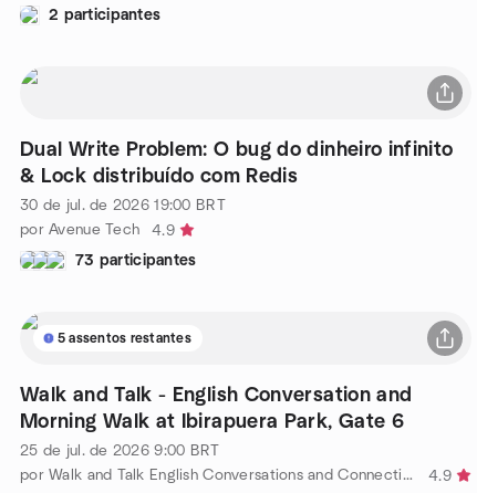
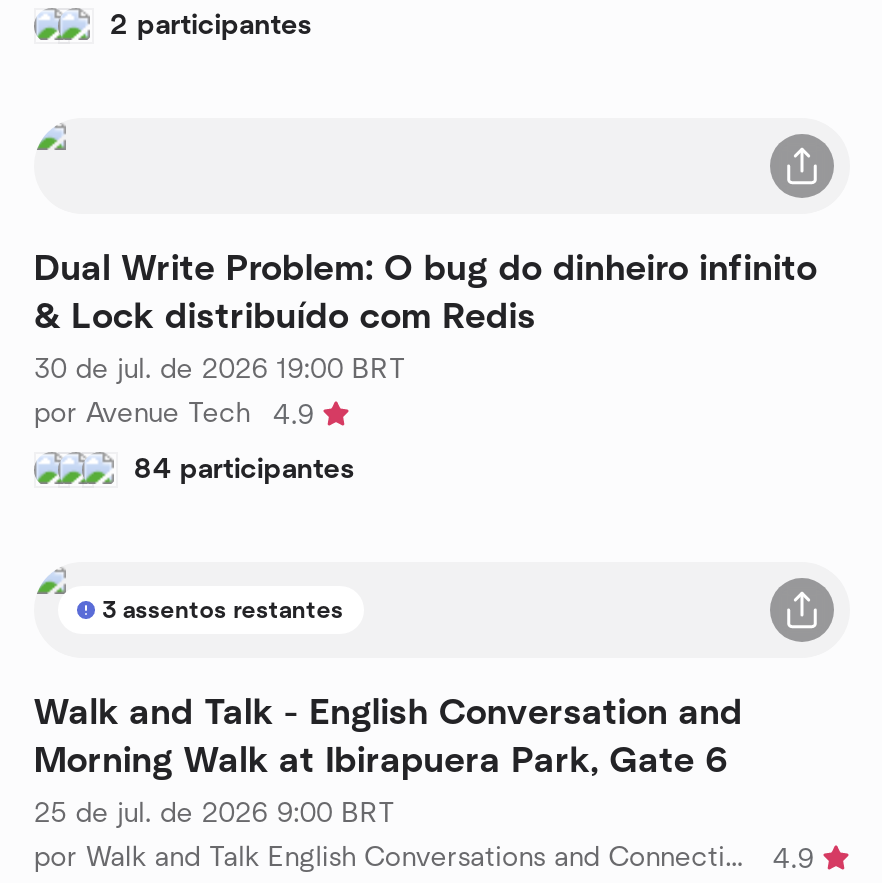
- 73 participantes
+ 84 participantes

- 5 assentos restantes
+ 3 assentos restantes
